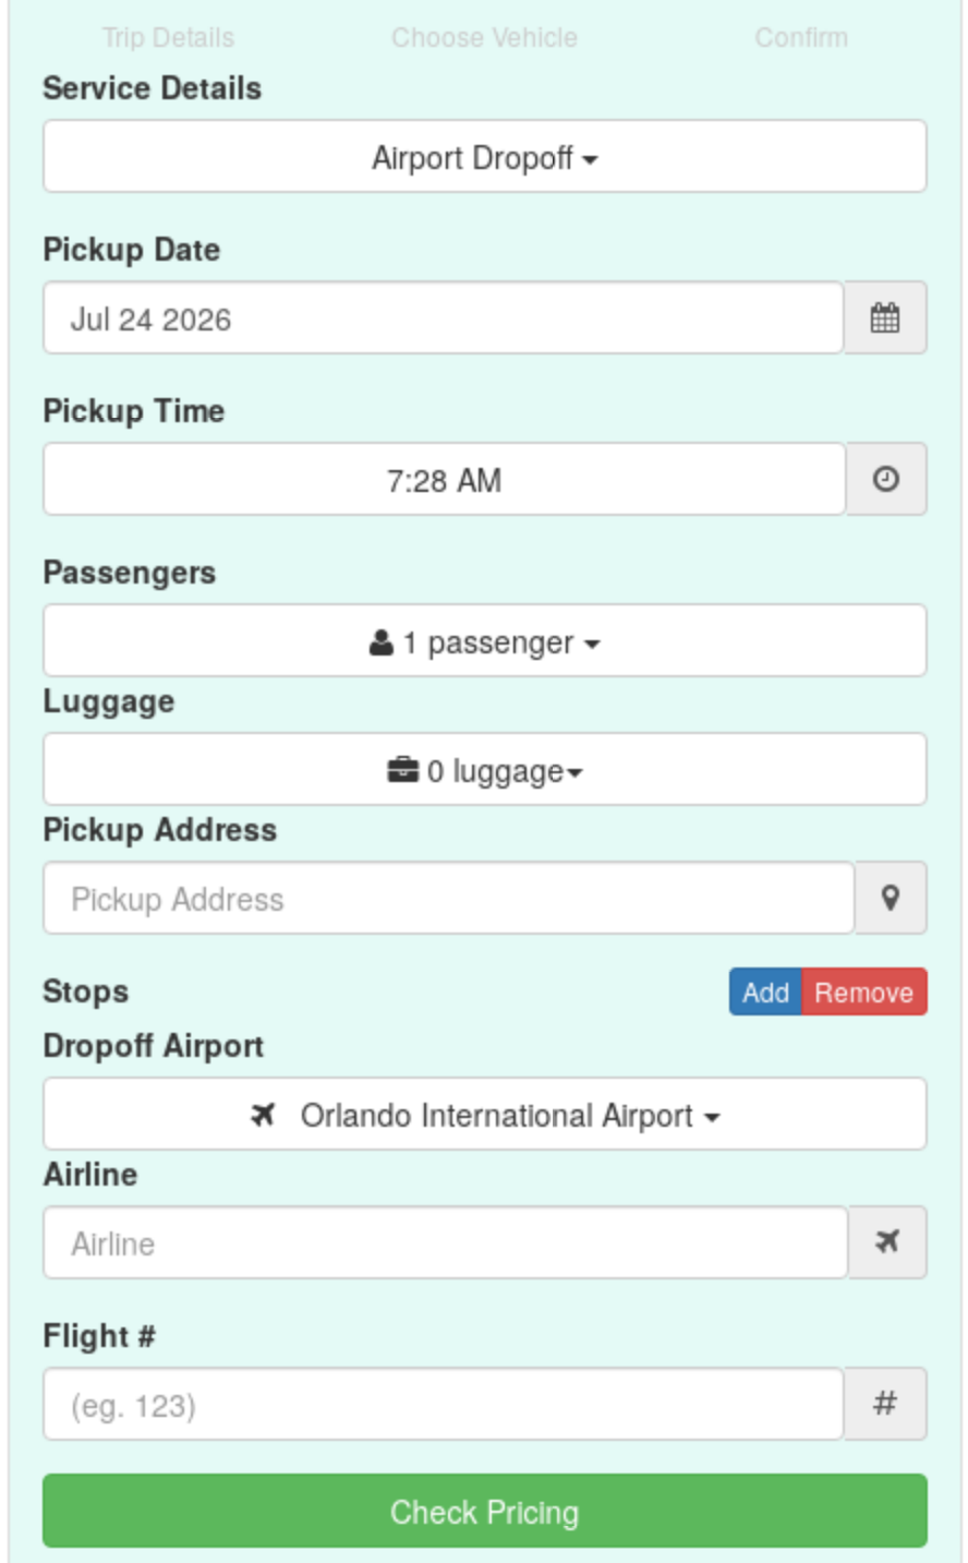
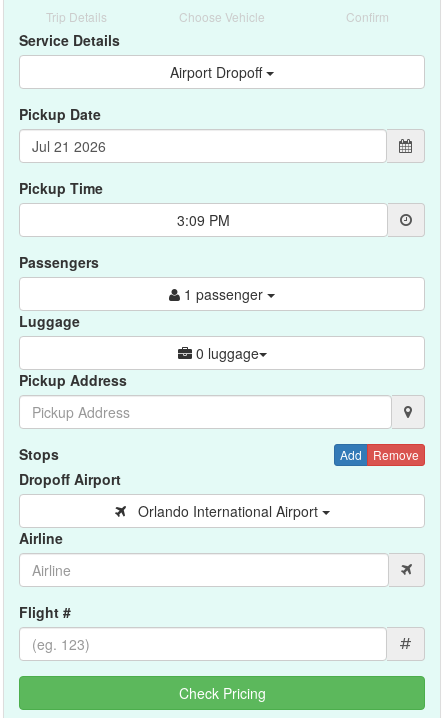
- 7:28 AM
+ 3:09 PM
